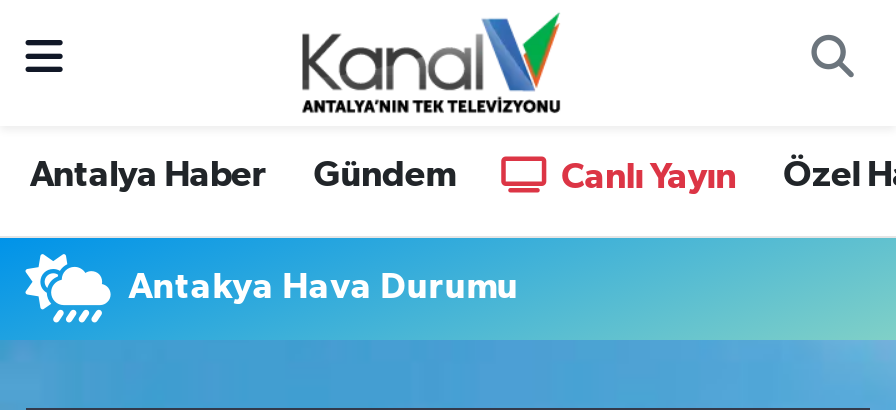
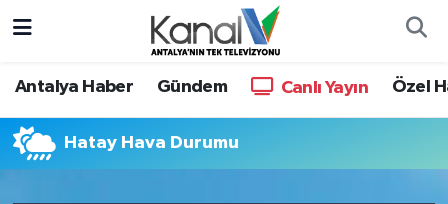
- Antakya Hava Durumu
+ Hatay Hava Durumu
